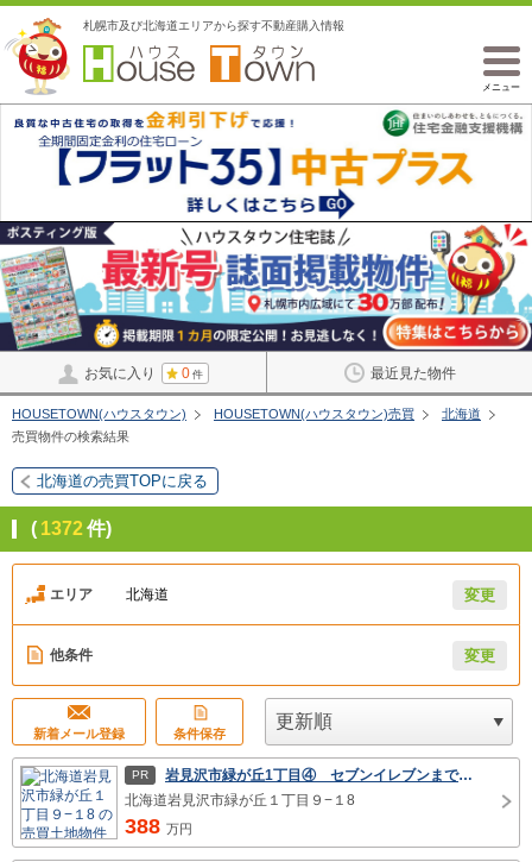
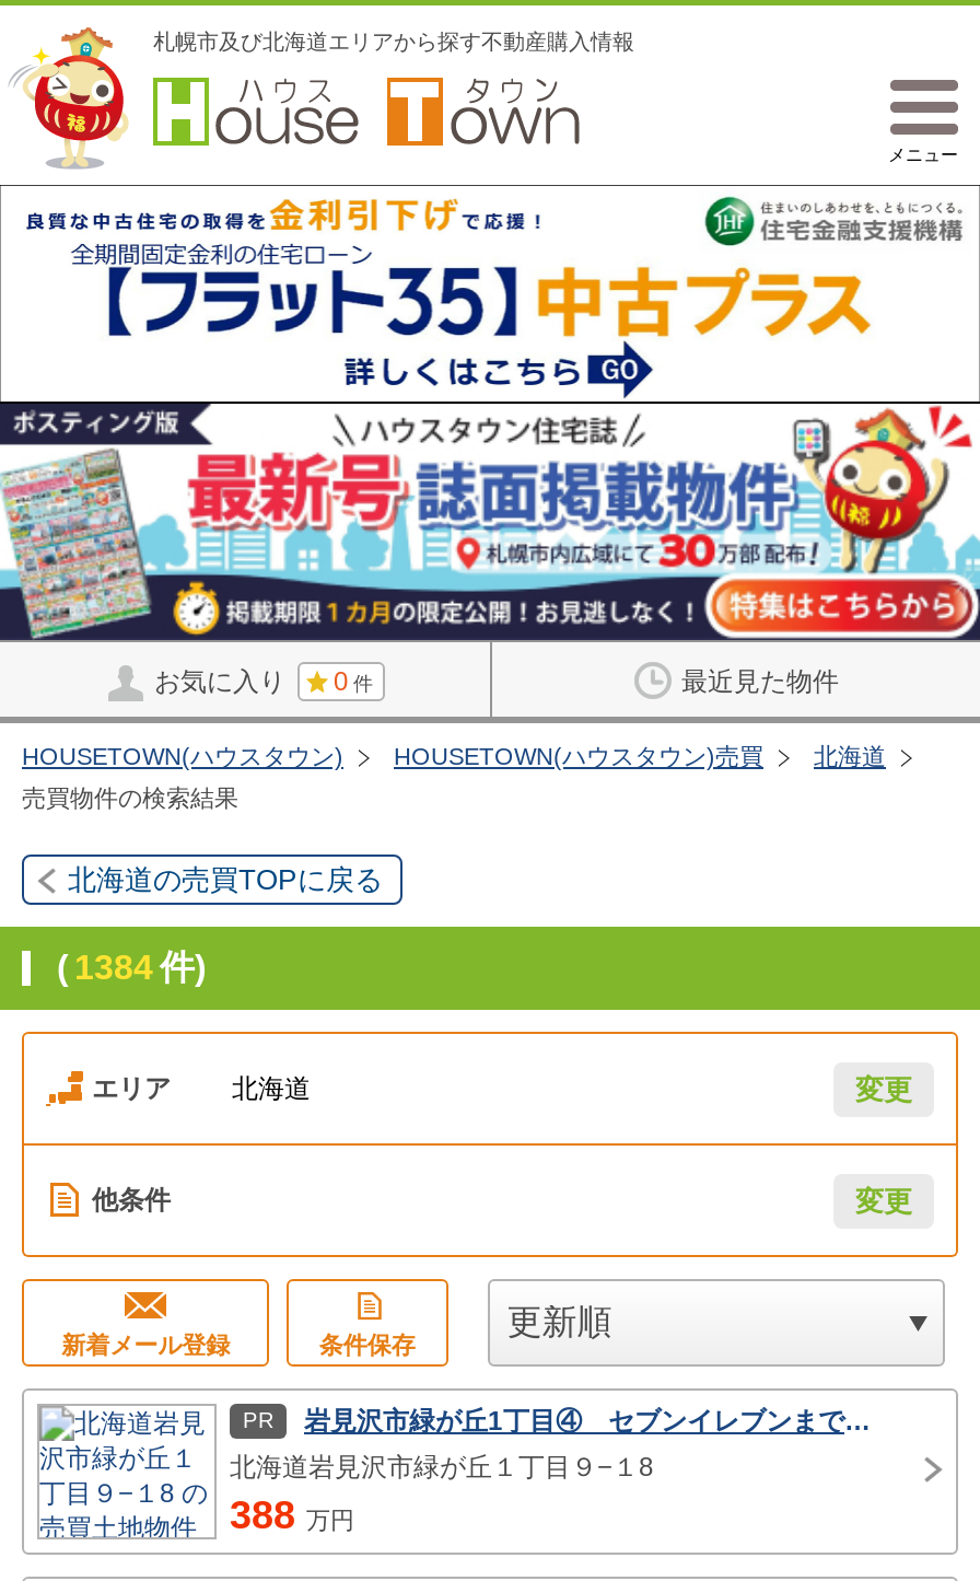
- ( 1372 件)
+ ( 1384 件)
